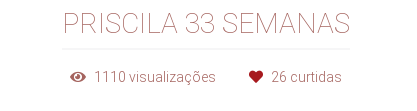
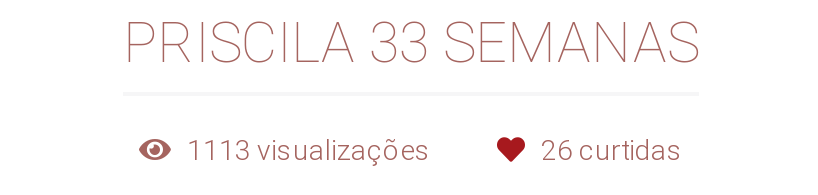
- 1110 visualizações
+ 1113 visualizações
